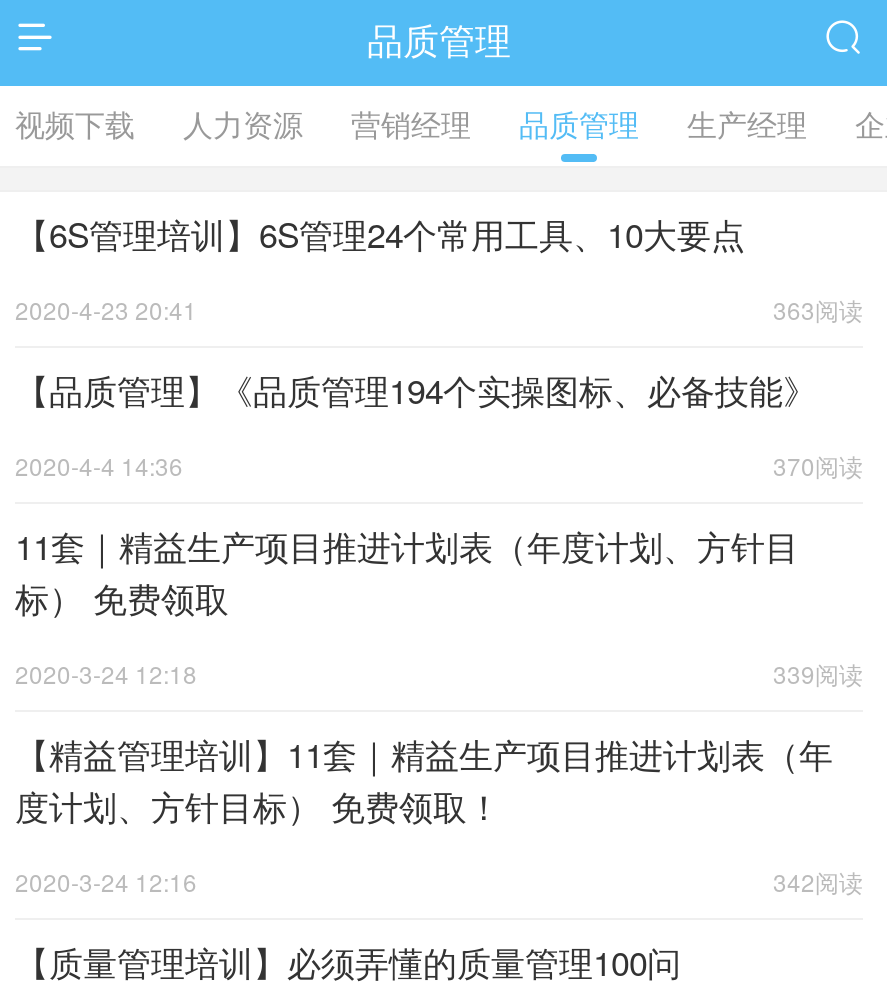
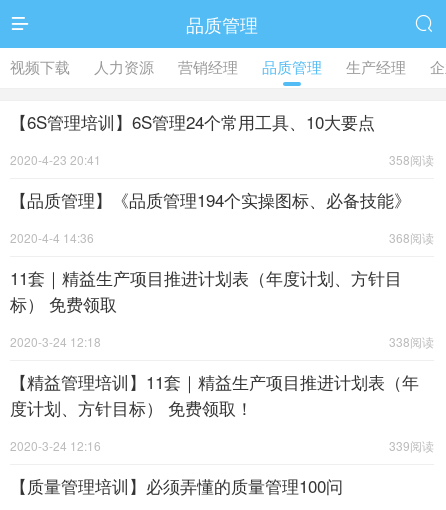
- 363阅读
+ 358阅读

- 370阅读
+ 368阅读

- 339阅读
+ 338阅读

- 342阅读
+ 339阅读
